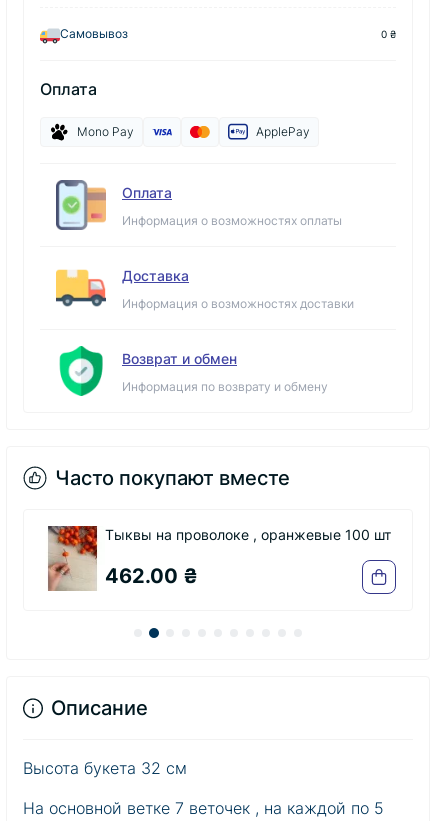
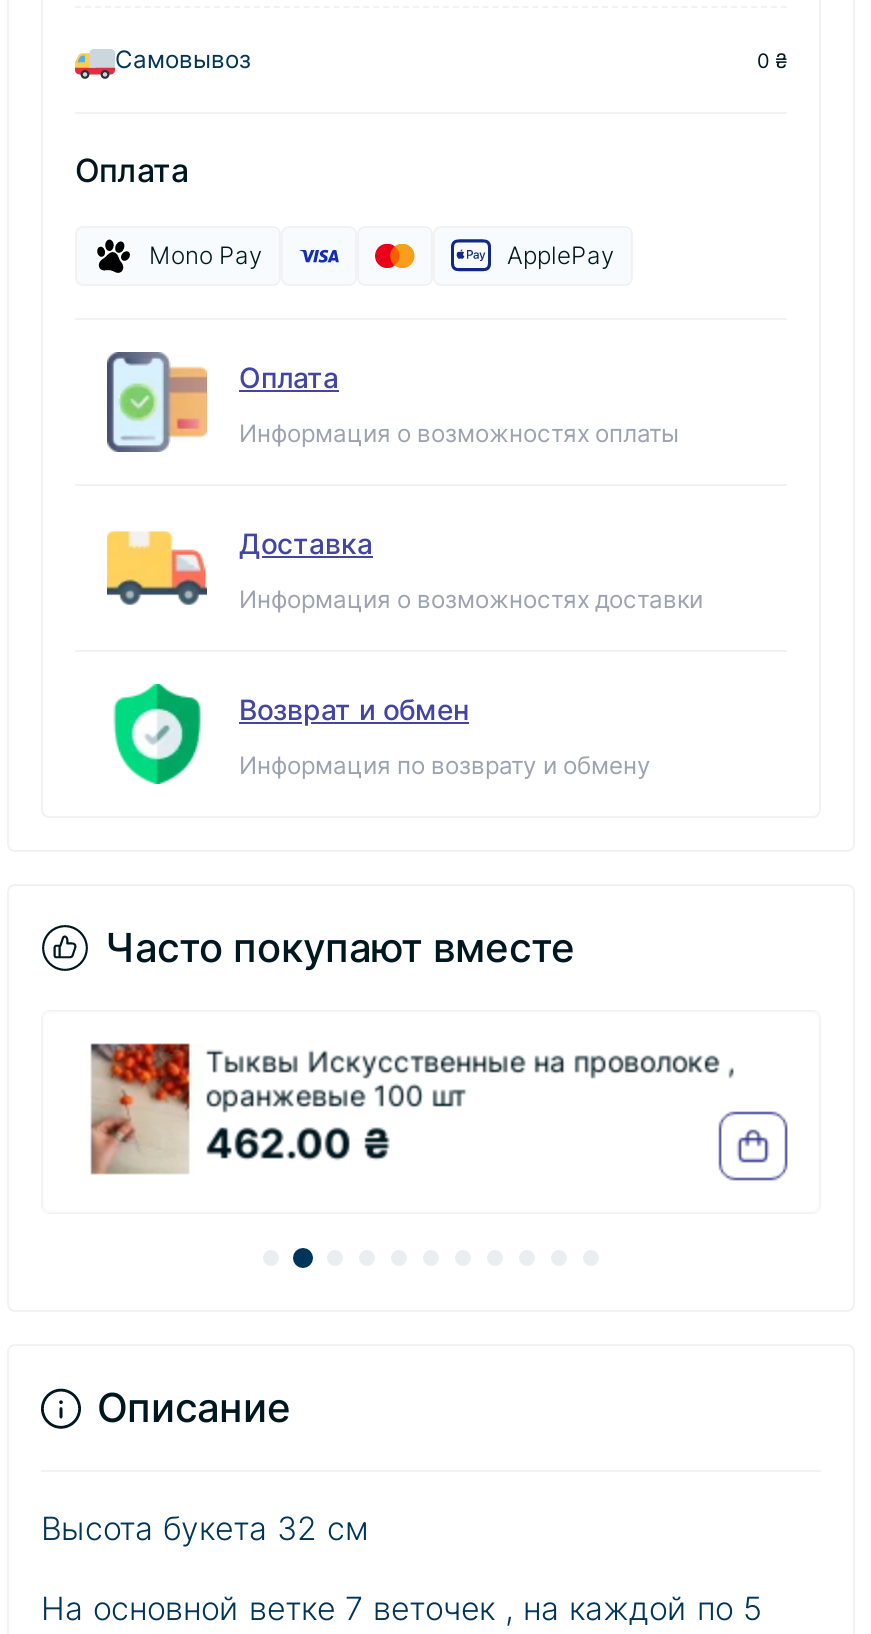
- Тыквы на проволоке , оранжевые 100 шт
+ Тыквы Искусственные на проволоке ,
+ оранжевые 100 шт
